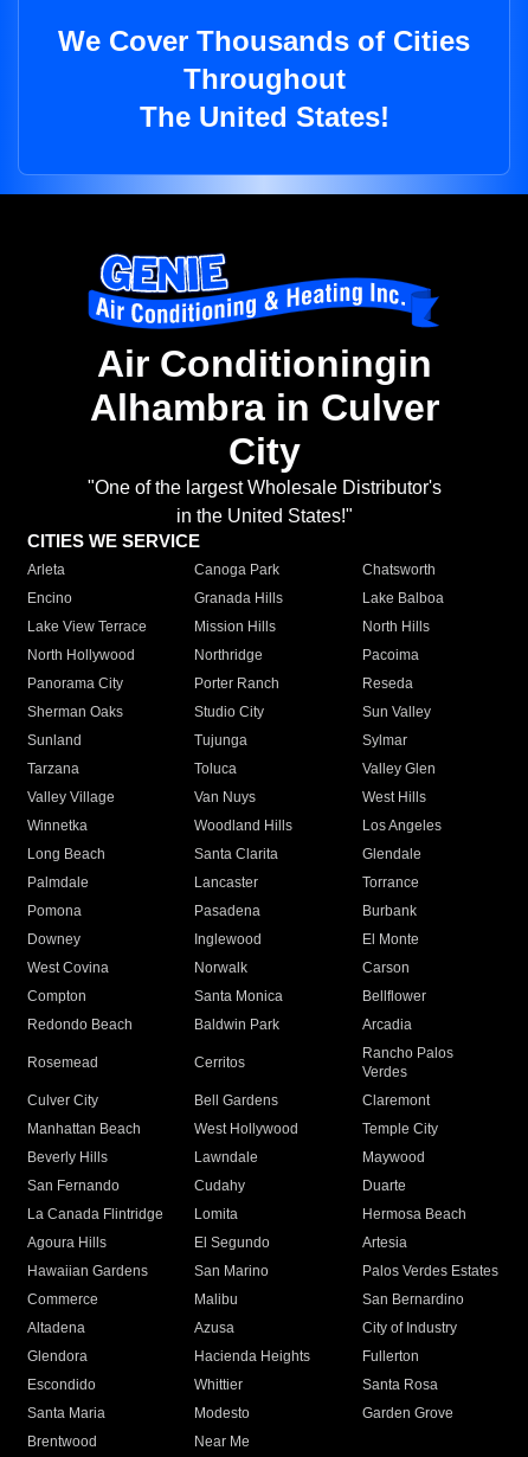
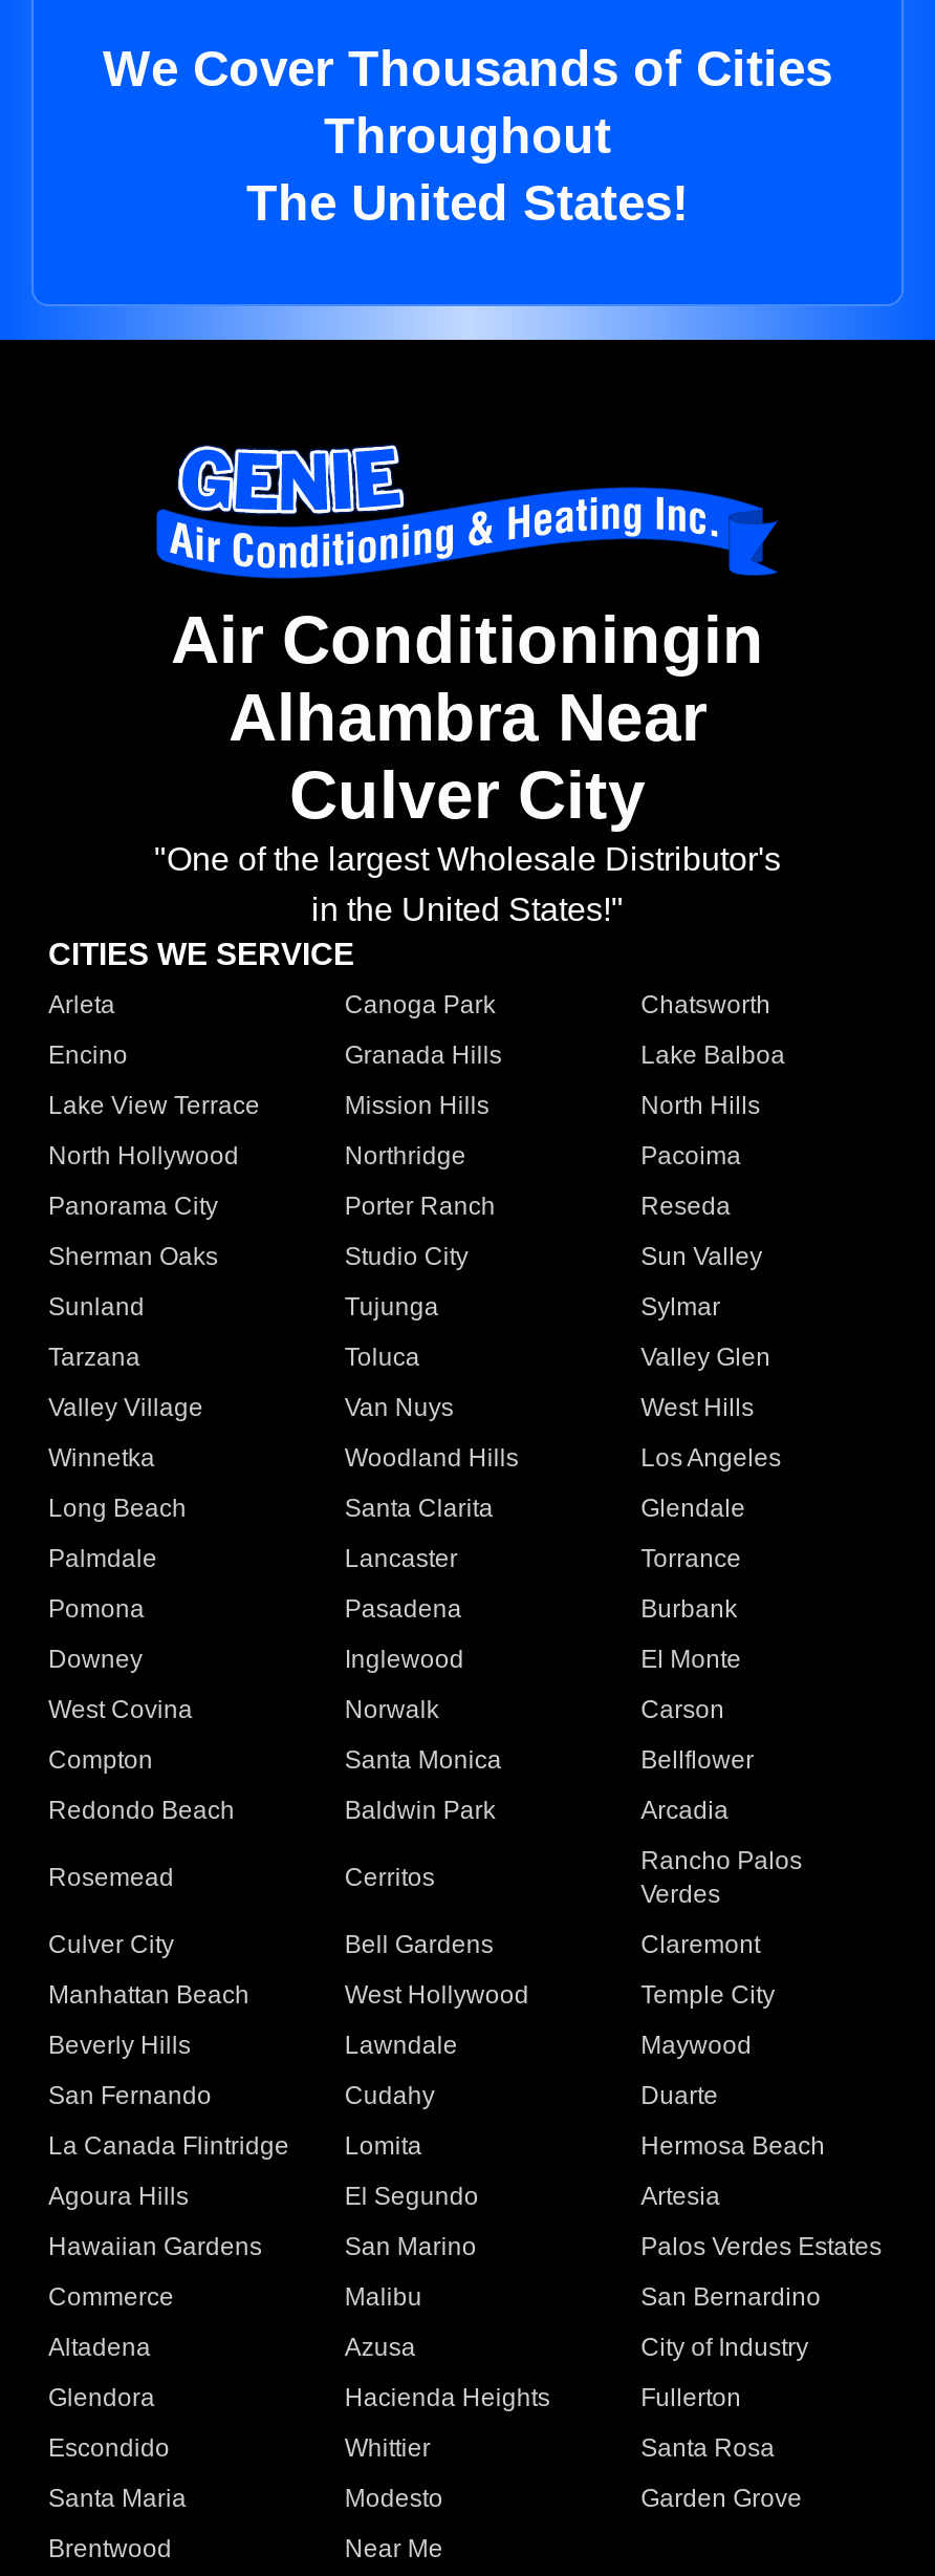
- Alhambra in Culver
- City
+ Alhambra Near
+ Culver City
